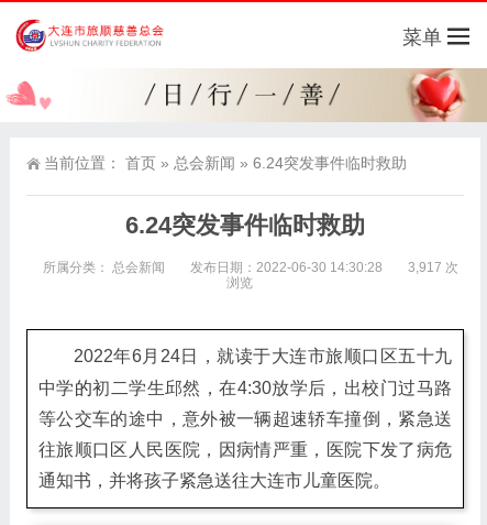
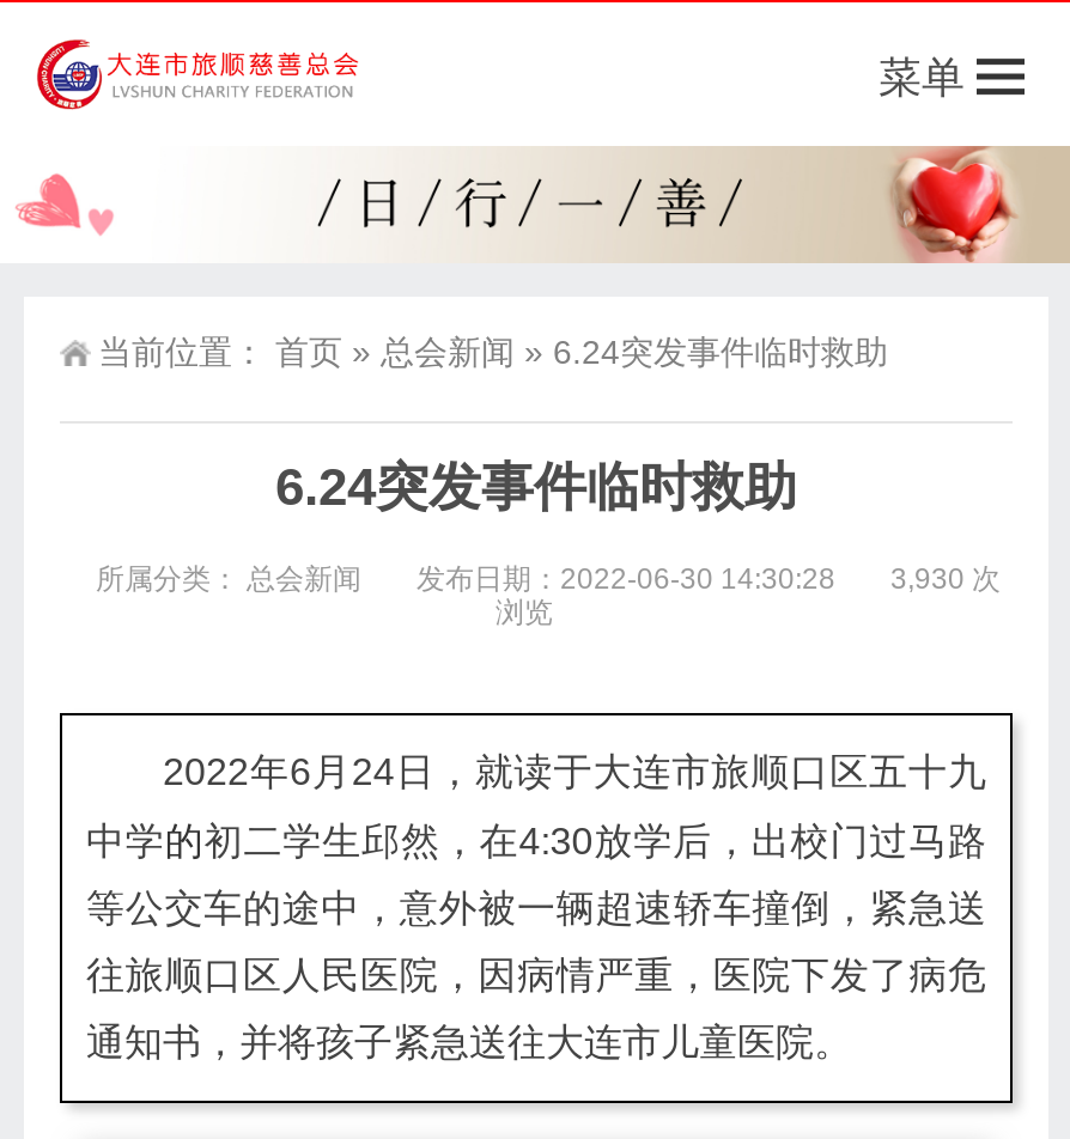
- 所属分类： 总会新闻 发布日期：2022-06-30 14:30:28 3,917 次
+ 所属分类： 总会新闻 发布日期：2022-06-30 14:30:28 3,930 次
